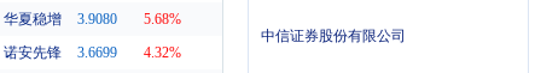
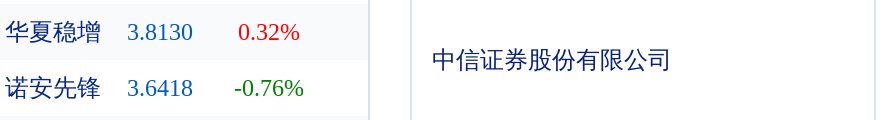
- 3.9080
+ 3.8130

- 5.68%
+ 0.32%

- 3.6699
+ 3.6418

- 4.32%
+ -0.76%
